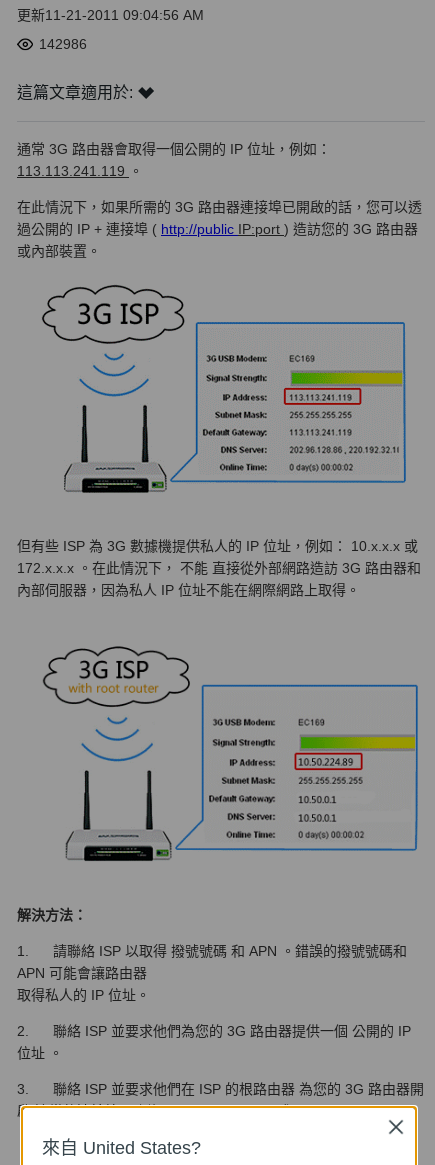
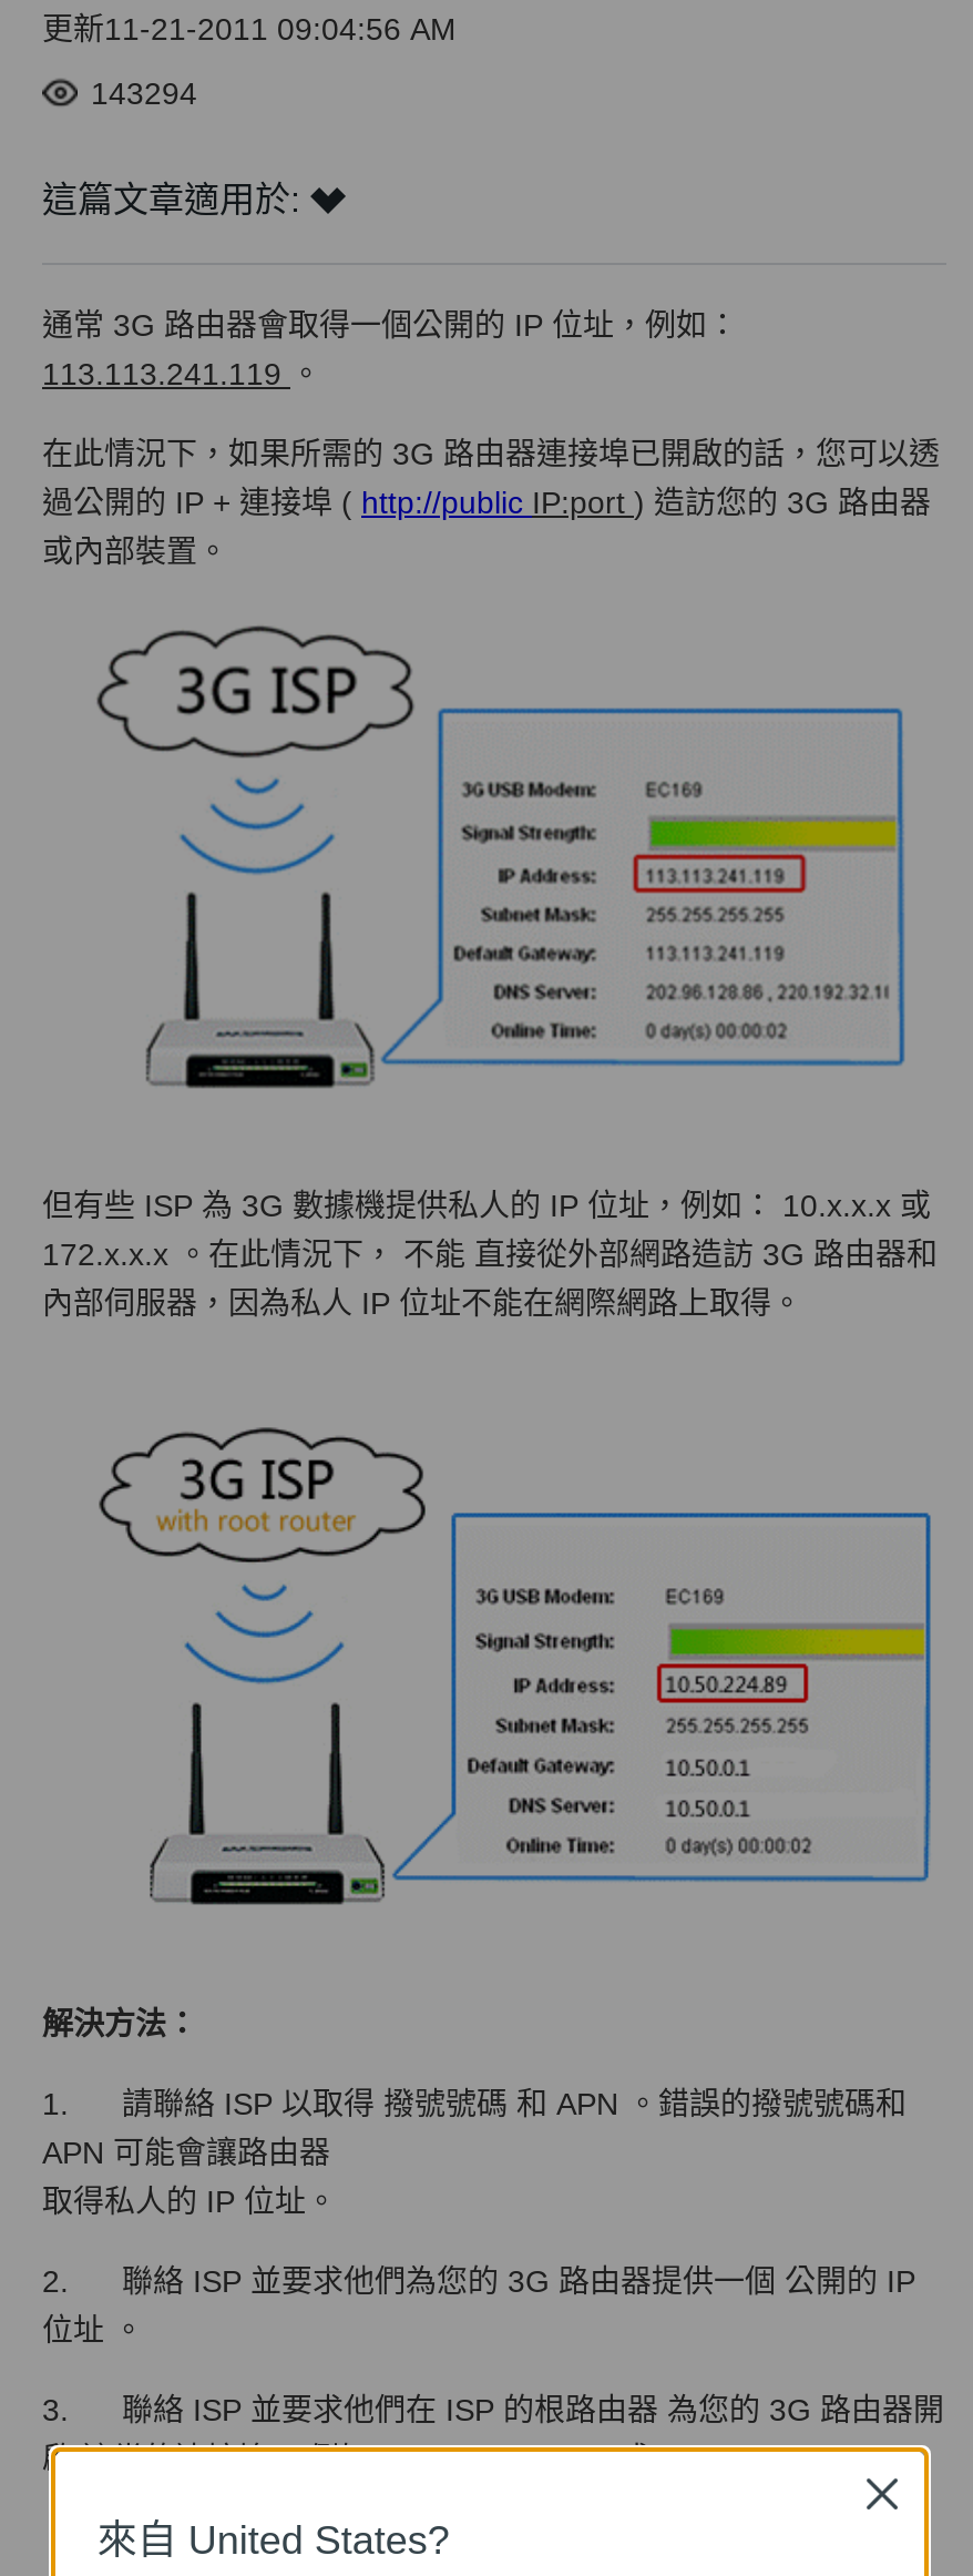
- 142986
+ 143294
